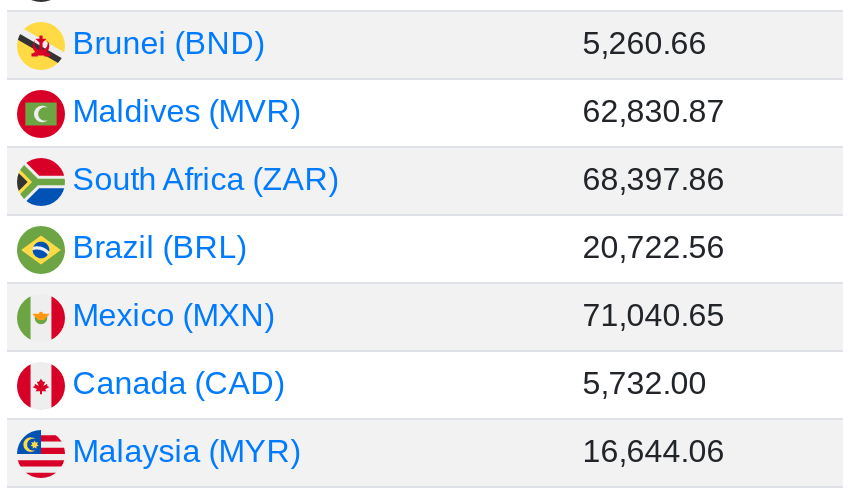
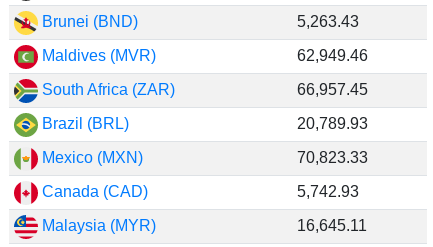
- 5,260.66
+ 5,263.43

- 62,830.87
+ 62,949.46

- 68,397.86
+ 66,957.45

- 20,722.56
+ 20,789.93

- 71,040.65
+ 70,823.33

- 5,732.00
+ 5,742.93

- 16,644.06
+ 16,645.11
